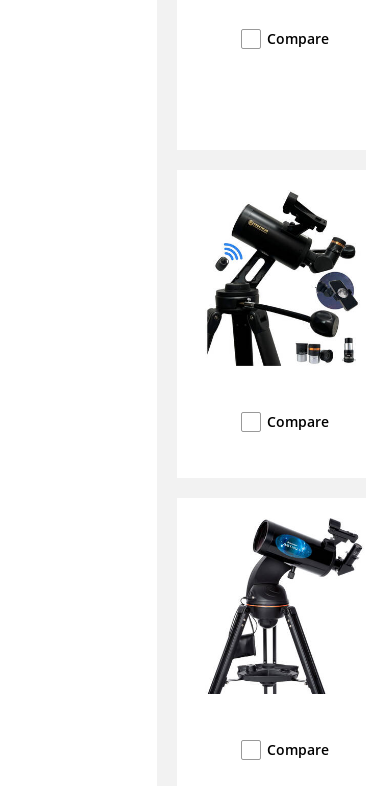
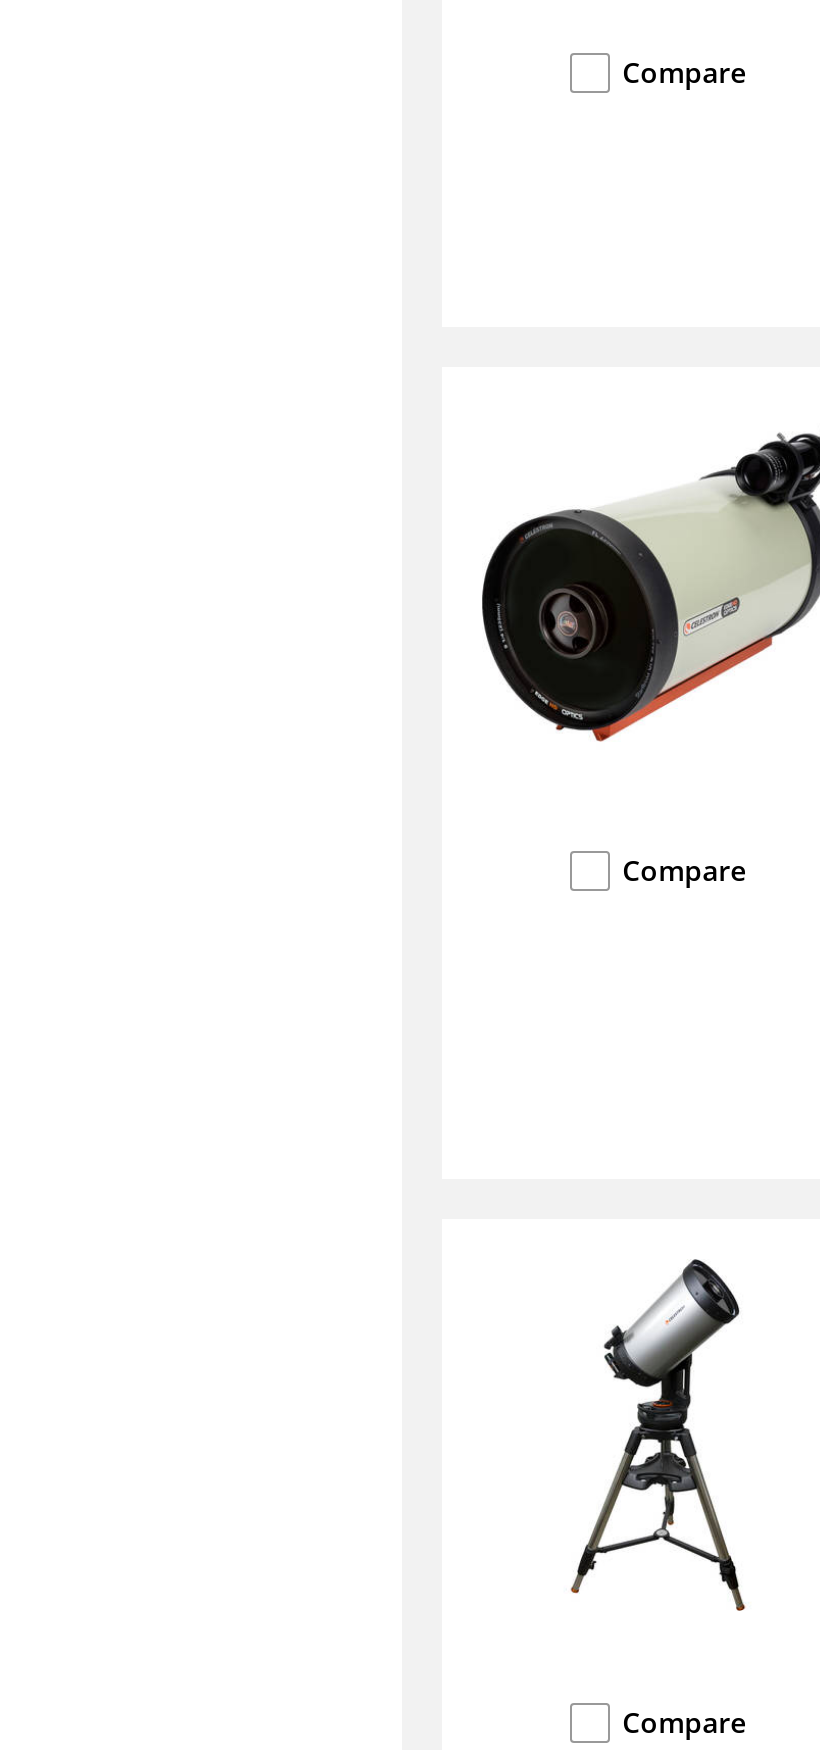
- [image]
+ [image]

- [image]
+ [image]
